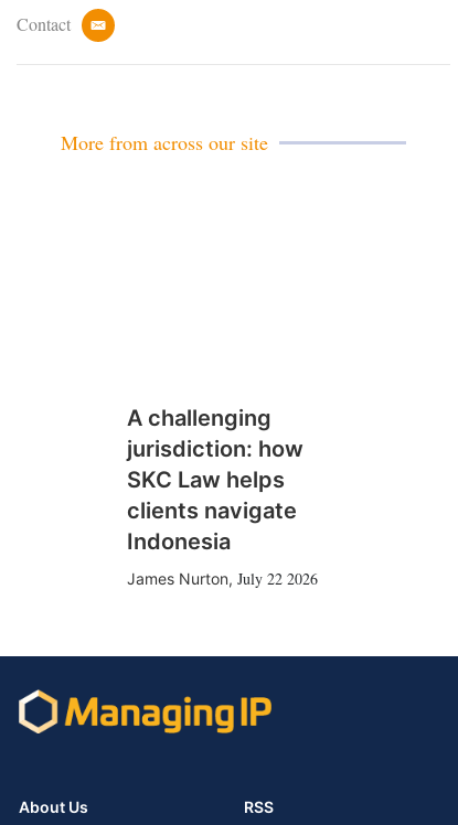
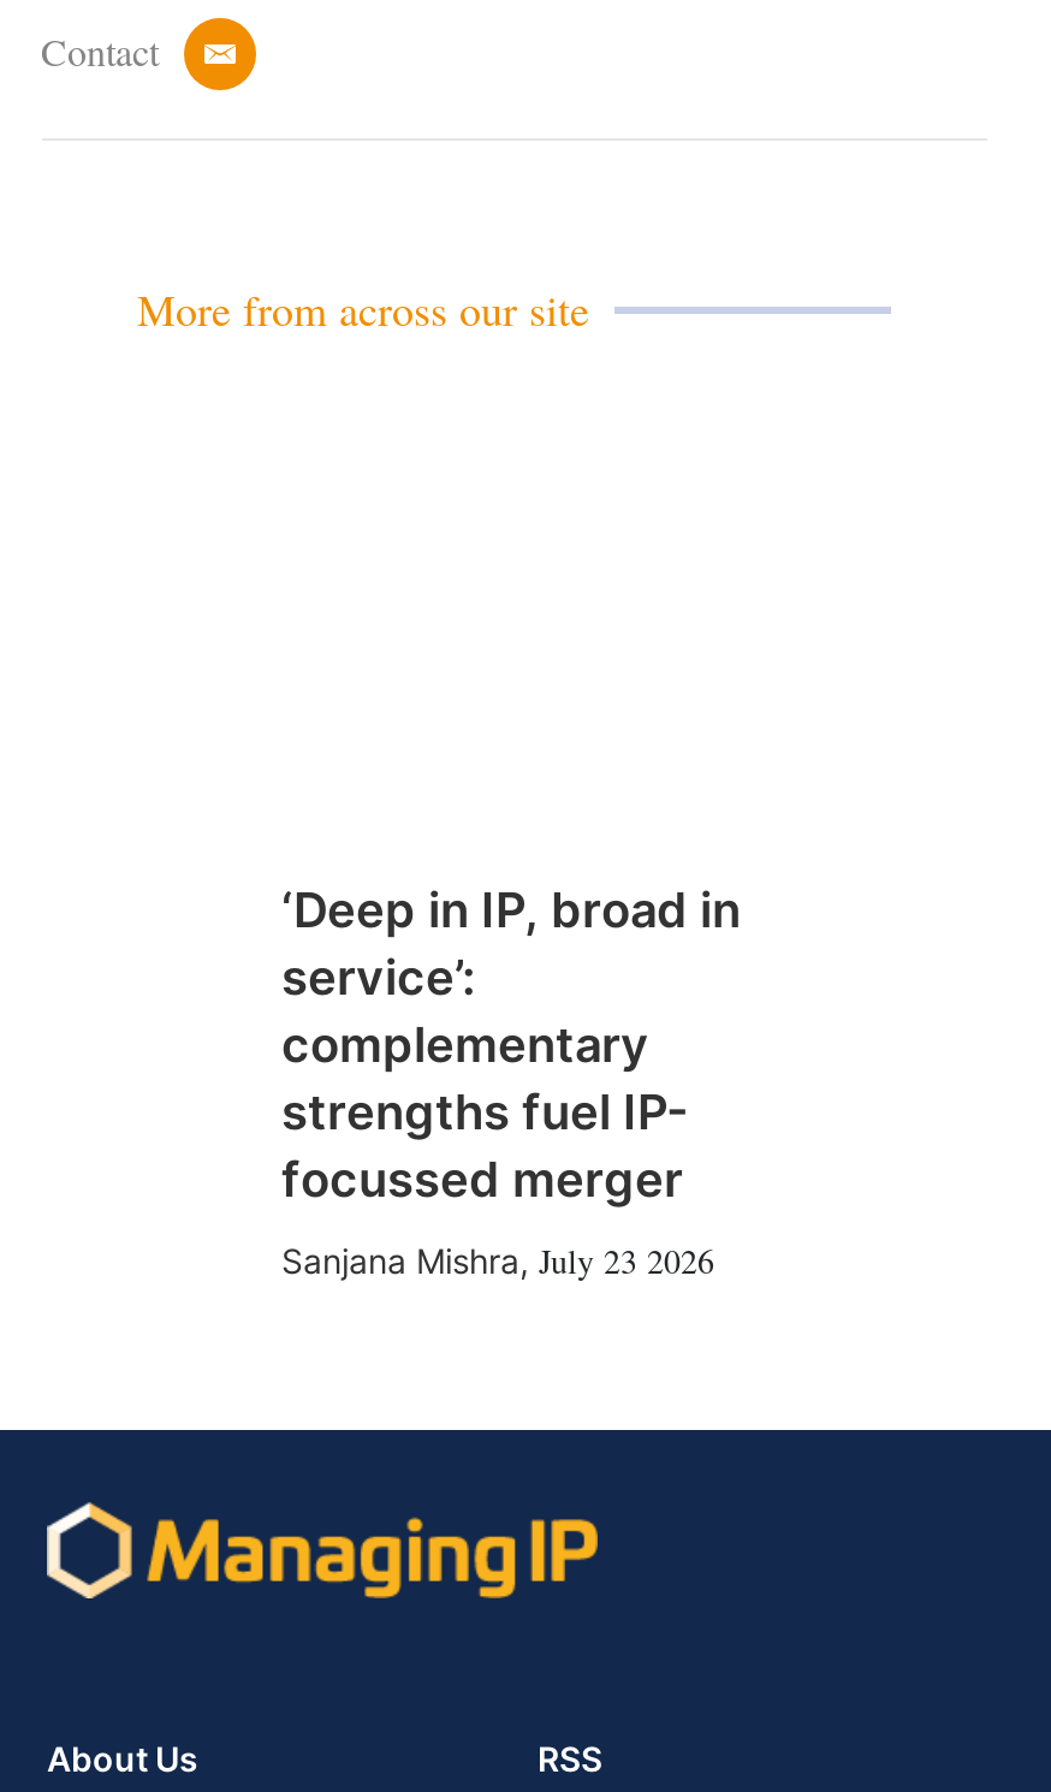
- A challenging
- jurisdiction: how
- SKC Law helps
- clients navigate
- Indonesia
+ ‘Deep in IP, broad in
+ service’:
+ complementary
+ strengths fuel IP-
+ focussed merger

- James Nurton, July 22 2026
+ Sanjana Mishra, July 23 2026
